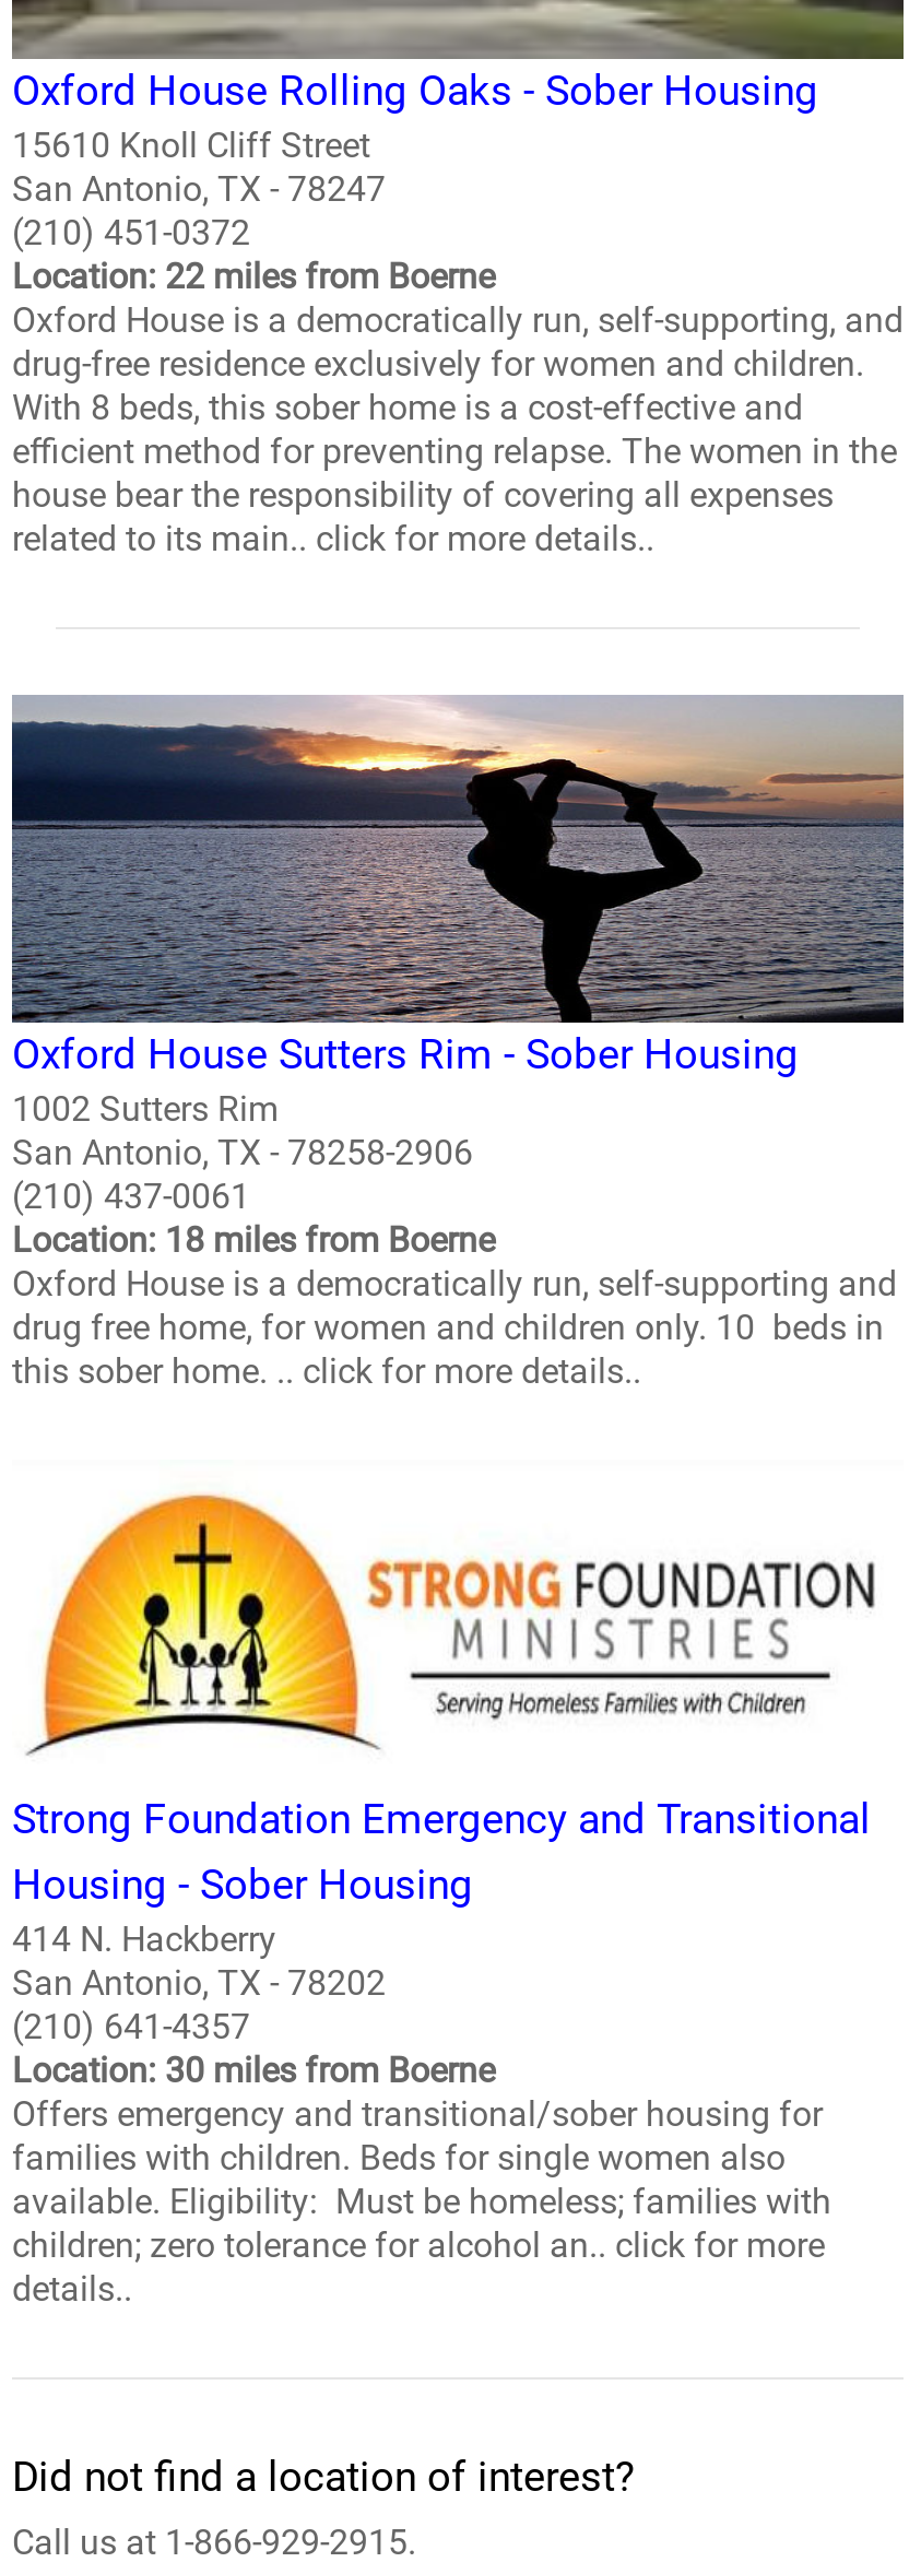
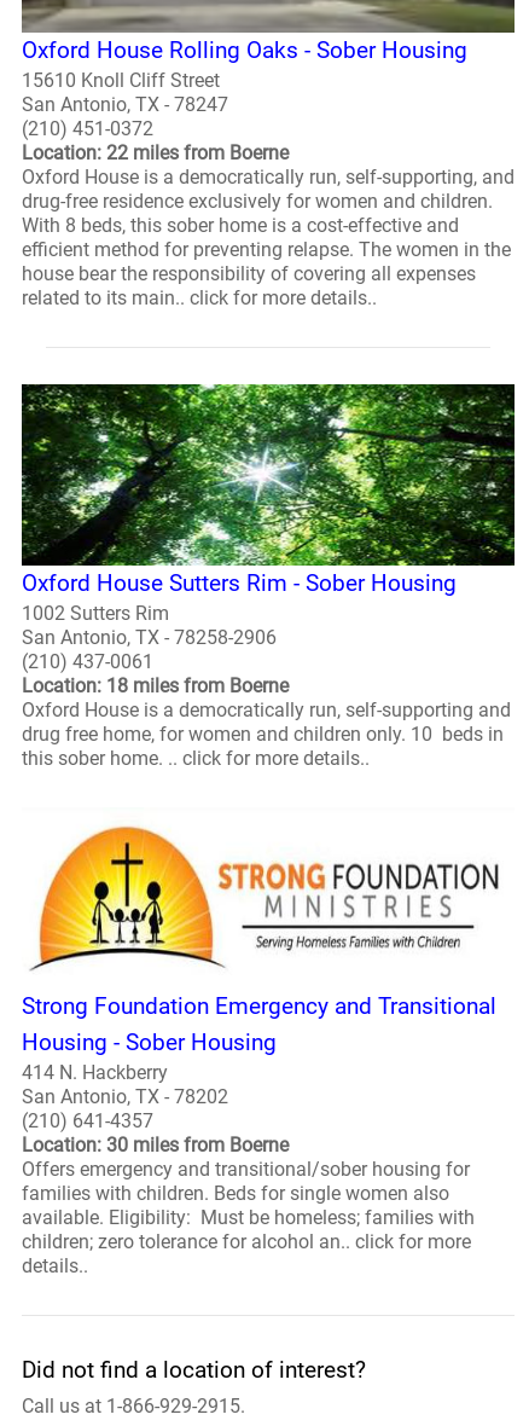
- [image]
+ [image]
